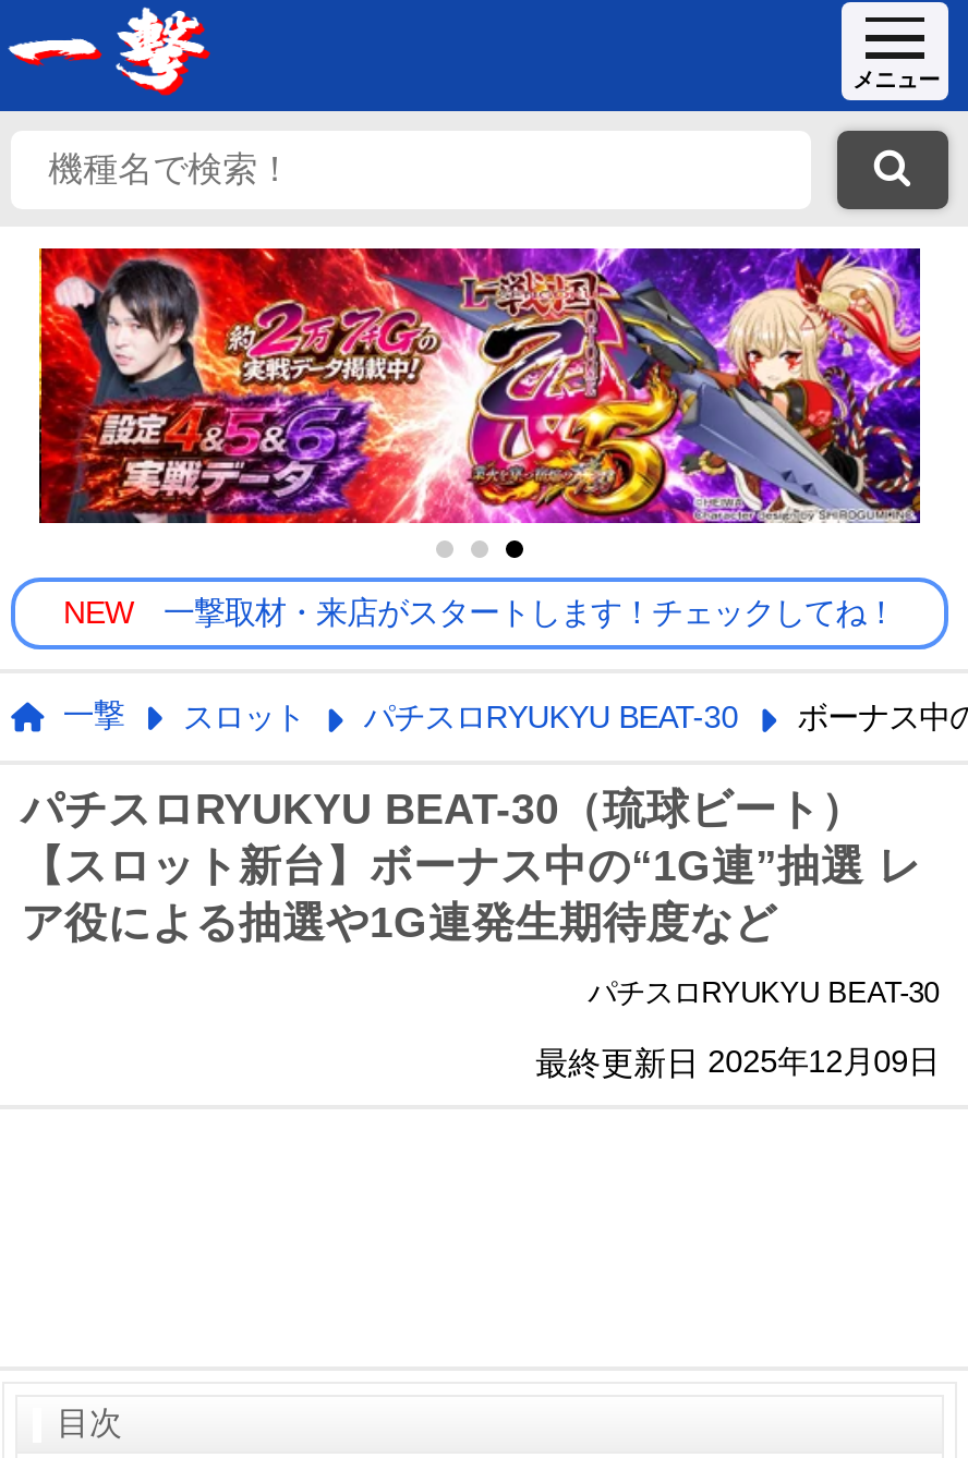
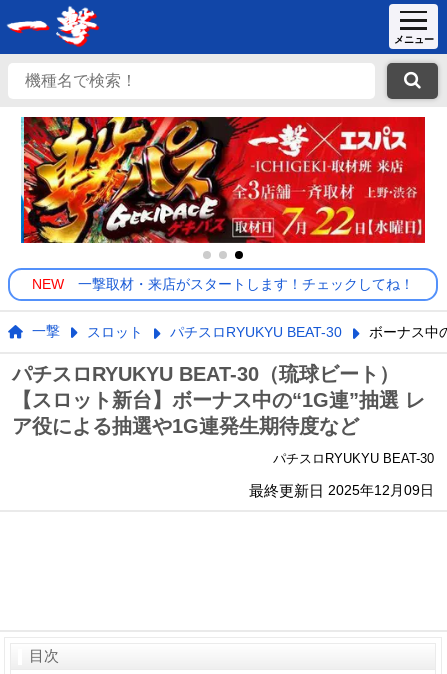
- [image]
+ [image]
